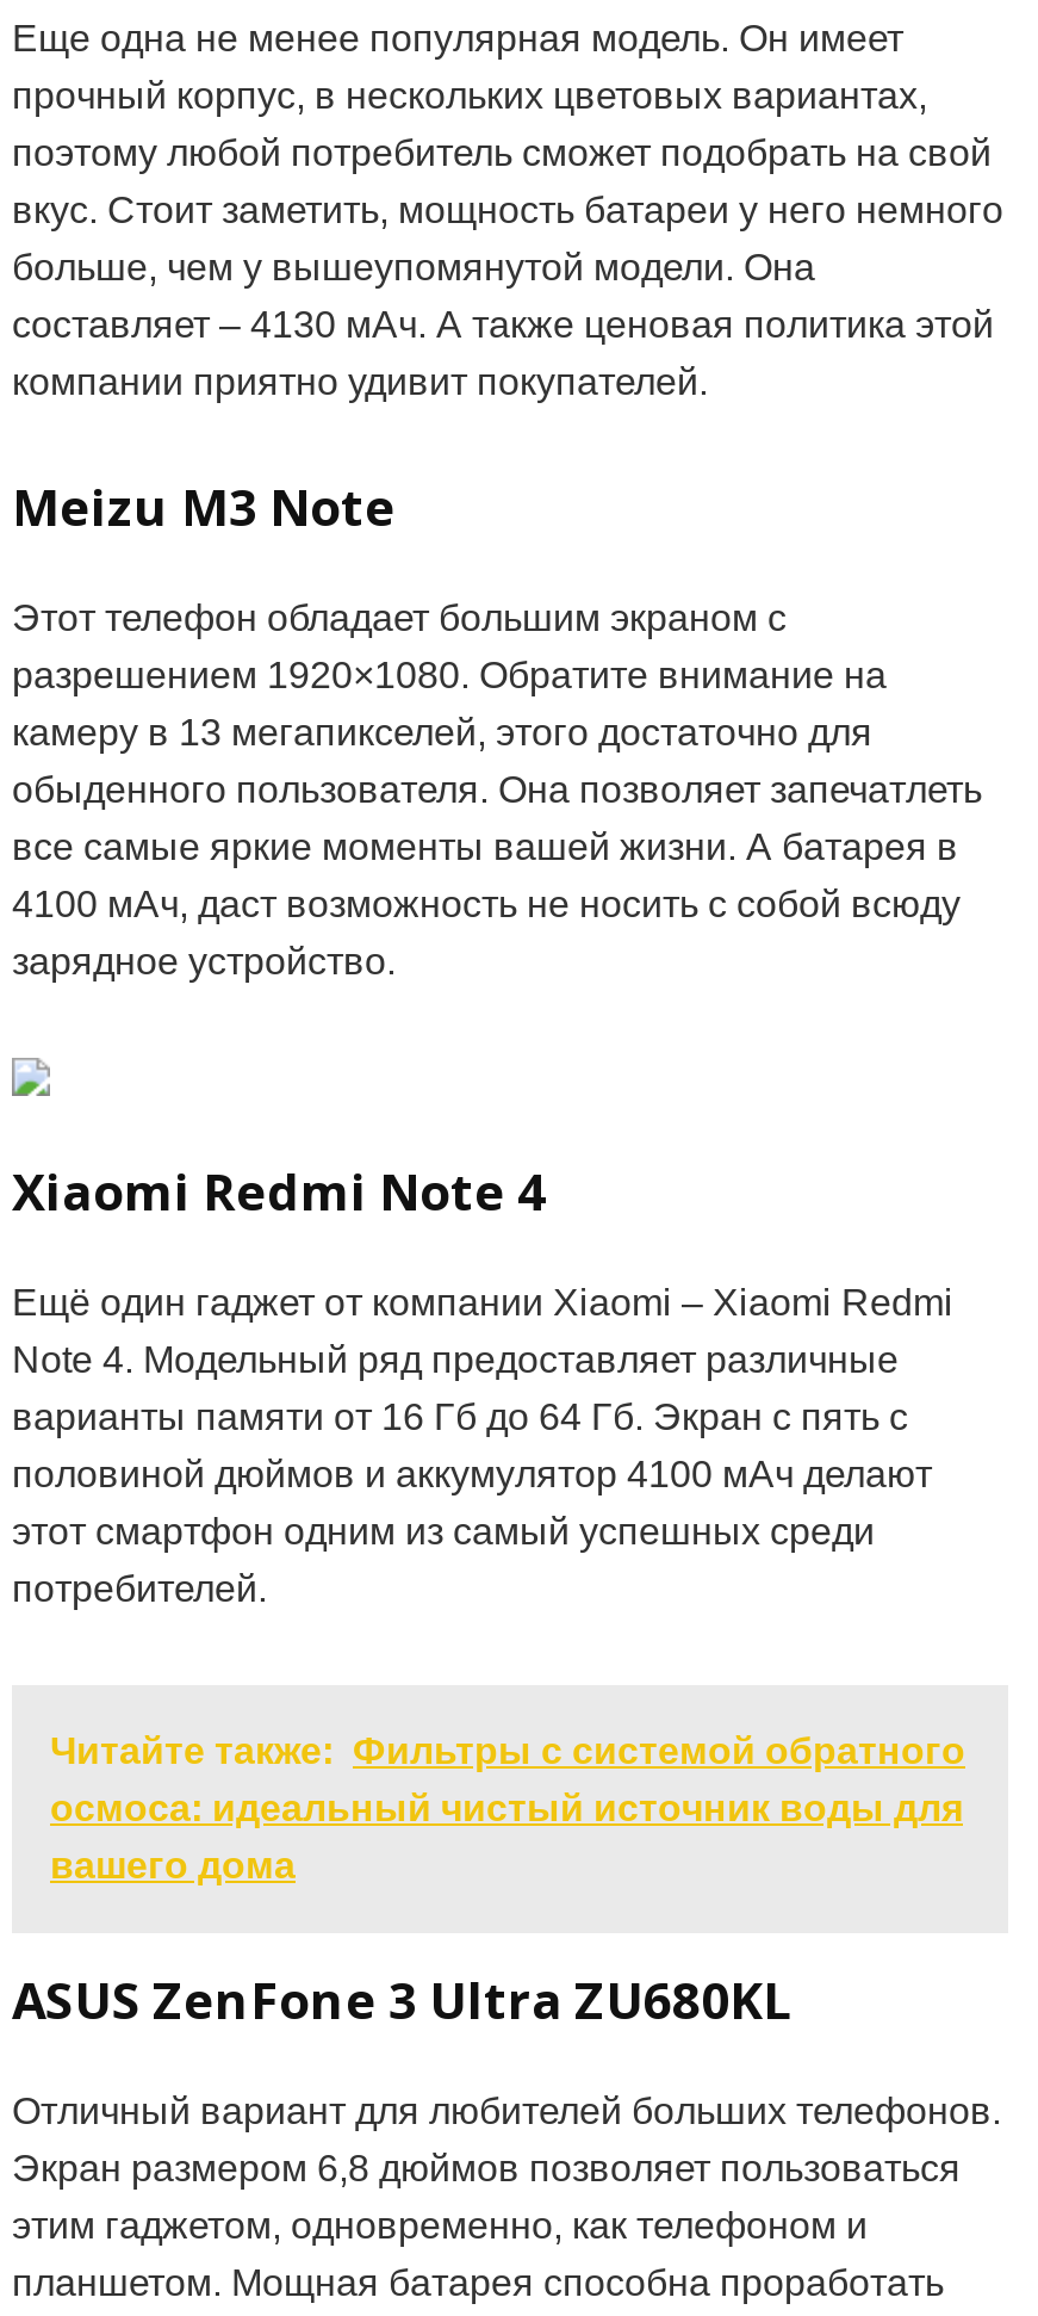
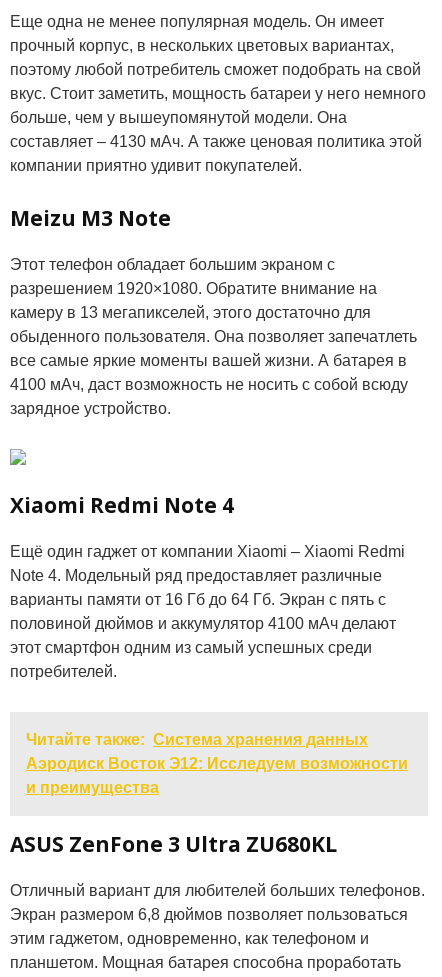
- Читайте также: Фильтры с системой обратного
- осмоса: идеальный чистый источник воды для
- вашего дома
+ Читайте также: Система хранения данных
+ Аэродиск Восток Э12: Исследуем возможности
+ и преимущества
